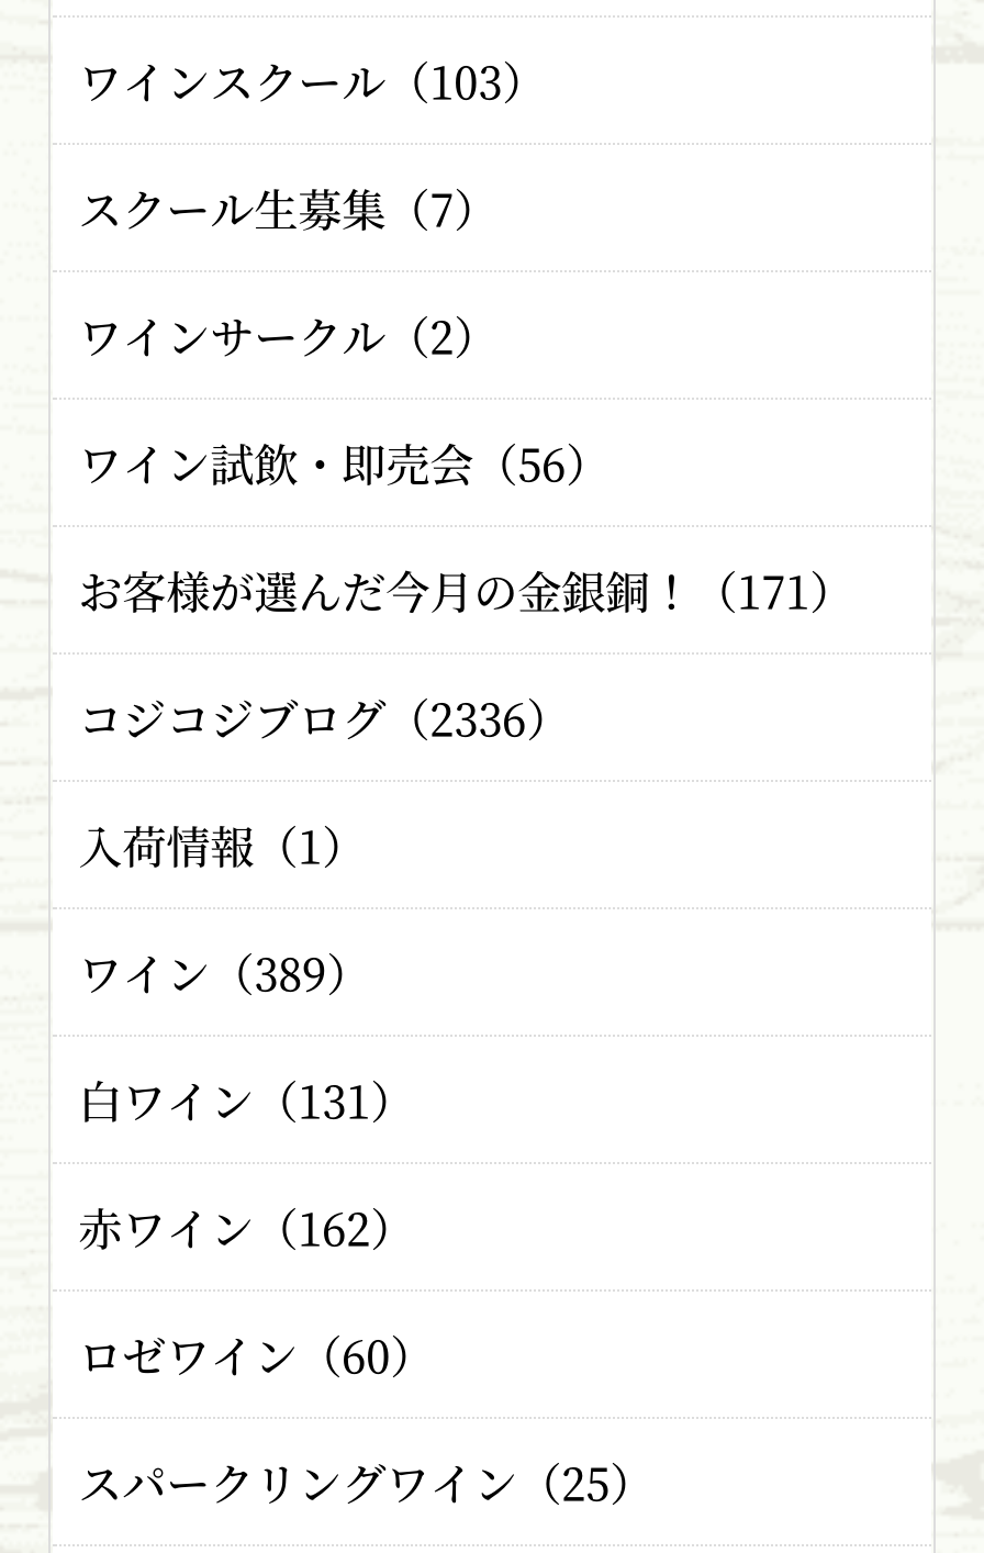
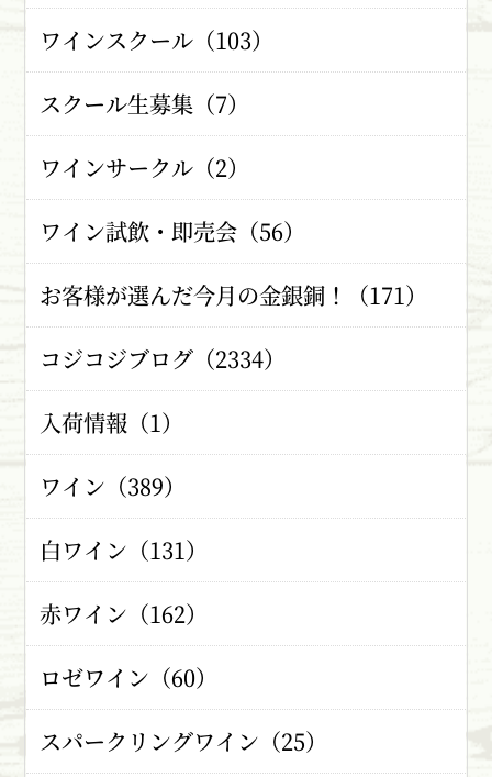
- コジコジブログ（2336）
+ コジコジブログ（2334）
